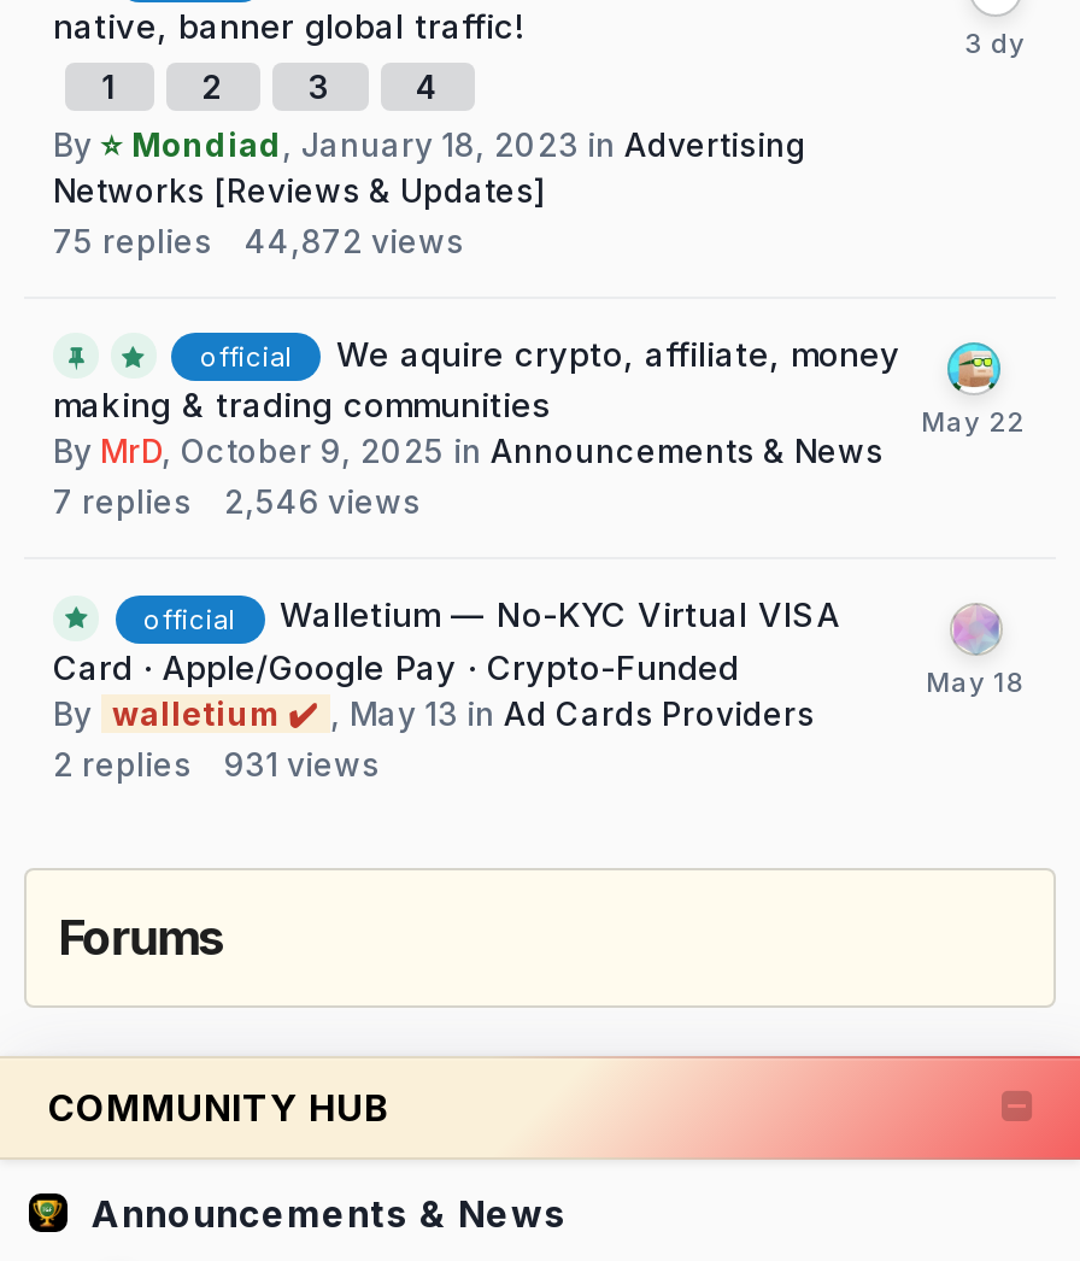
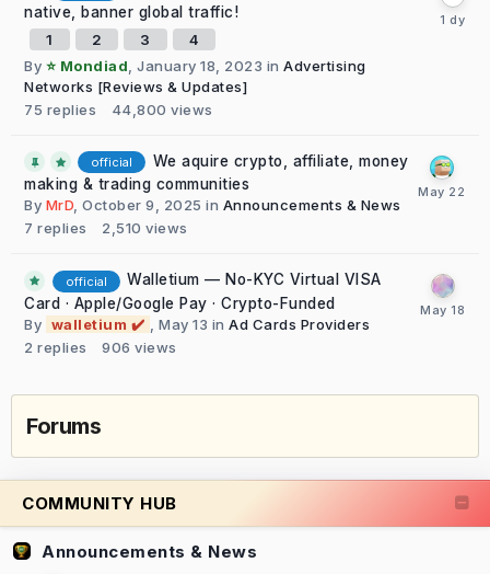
- 75 replies 44,872 views
+ 75 replies 44,800 views

- 7 replies 2,546 views
+ 7 replies 2,510 views

- 2 replies 931 views
+ 2 replies 906 views
